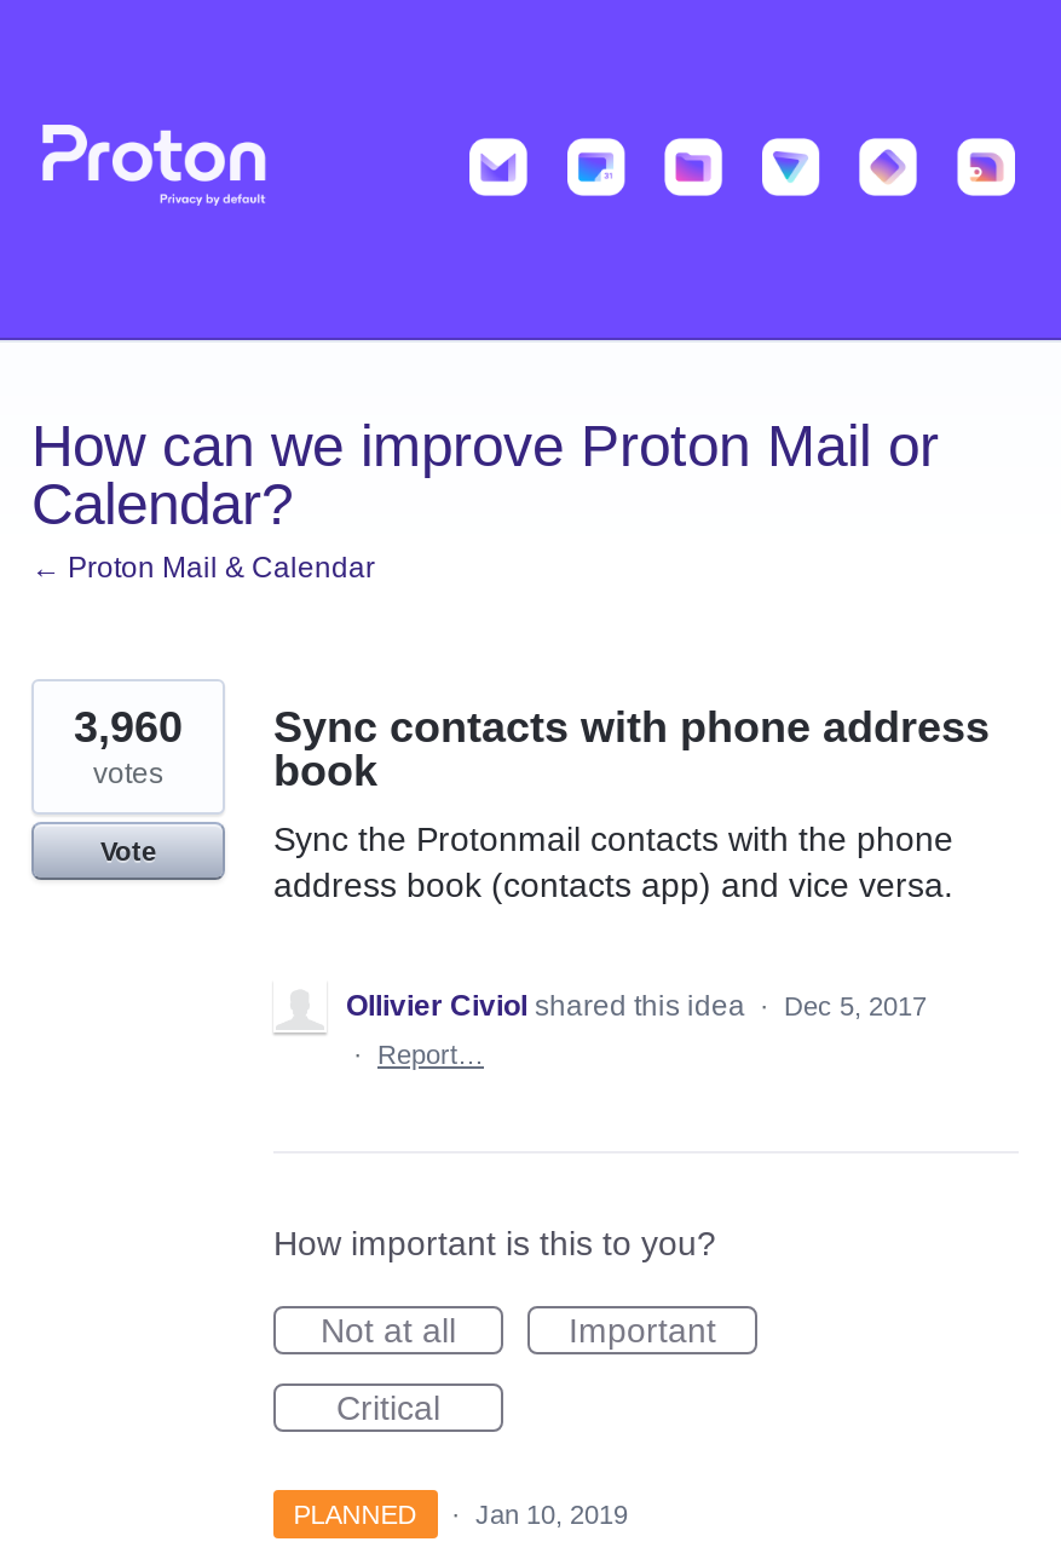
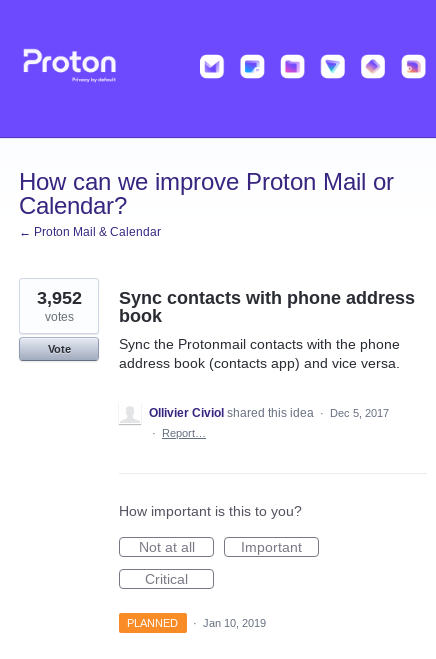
- 3,960 Sync contacts with phone address
+ 3,952 Sync contacts with phone address
